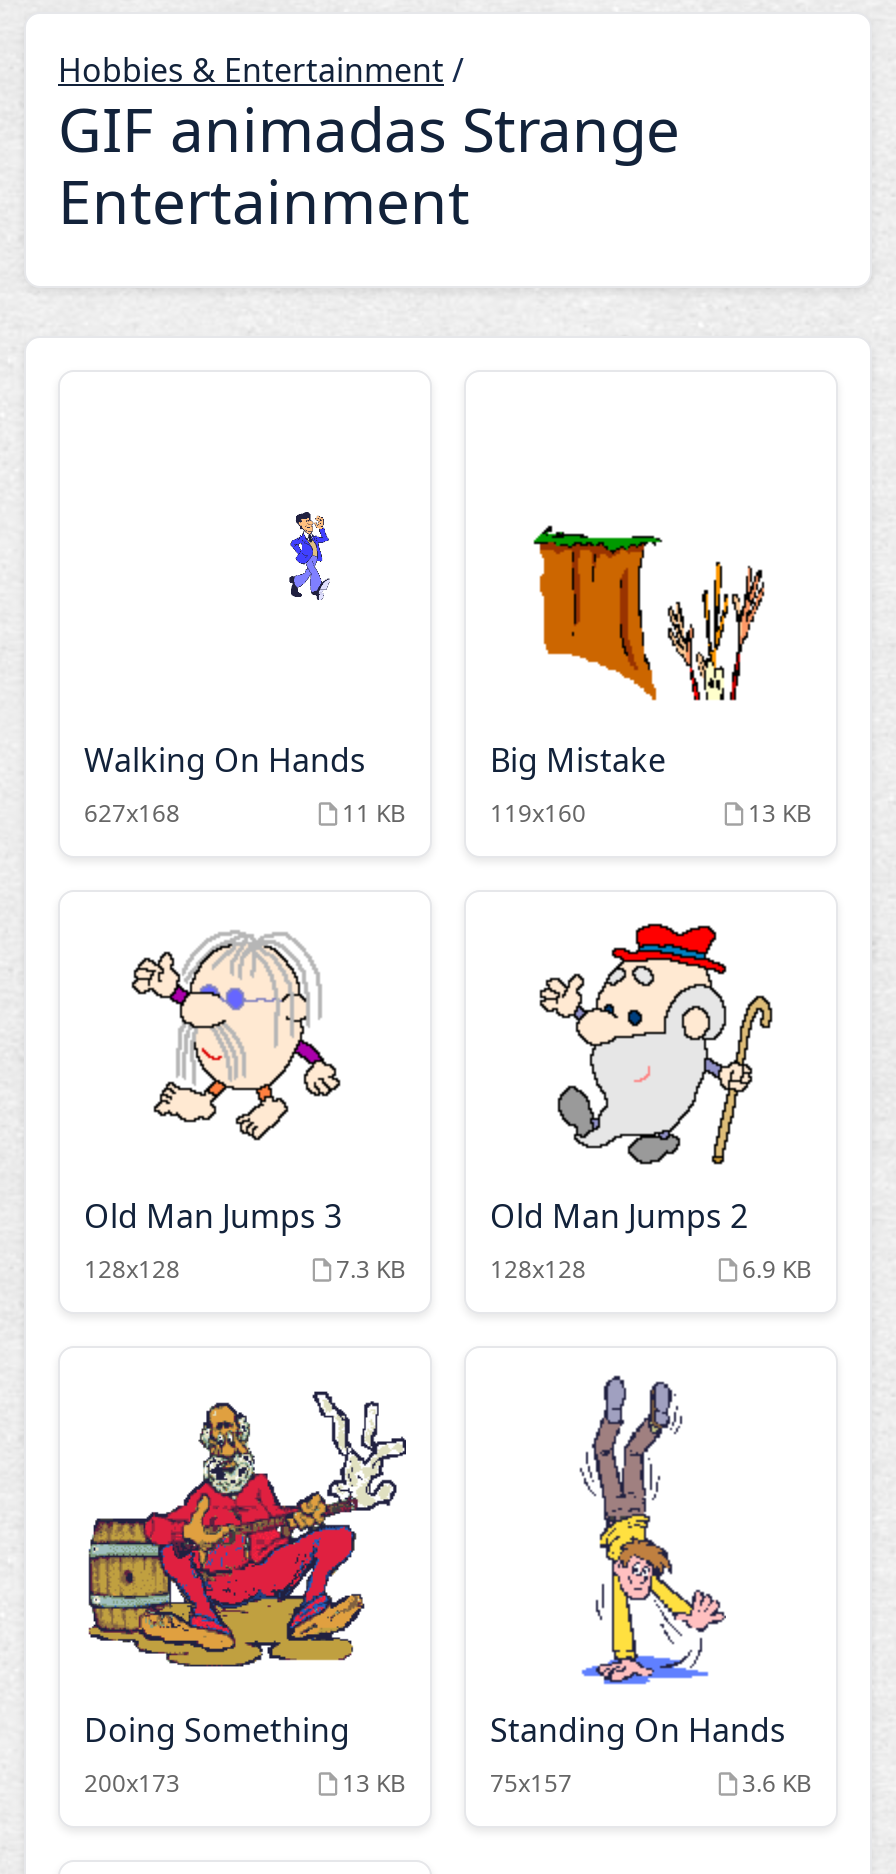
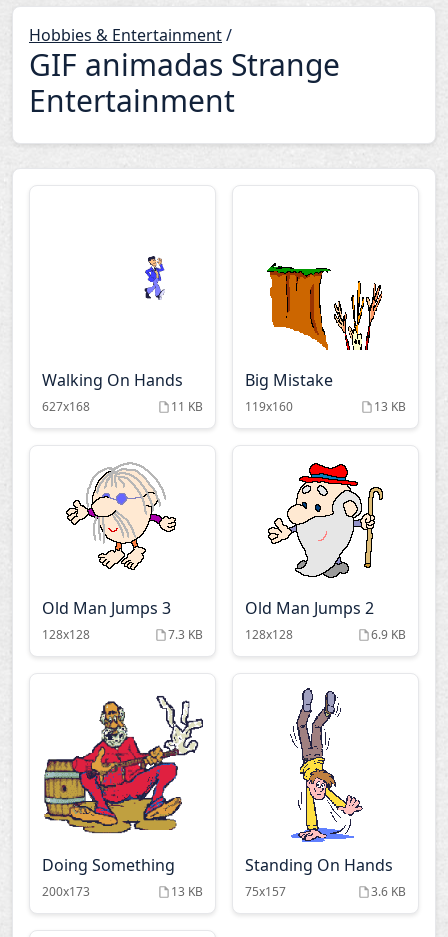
- [image]
+ [image]

- [image]
+ [image]
